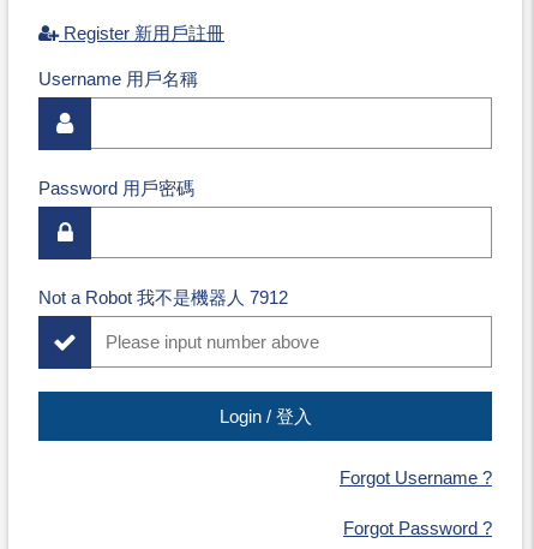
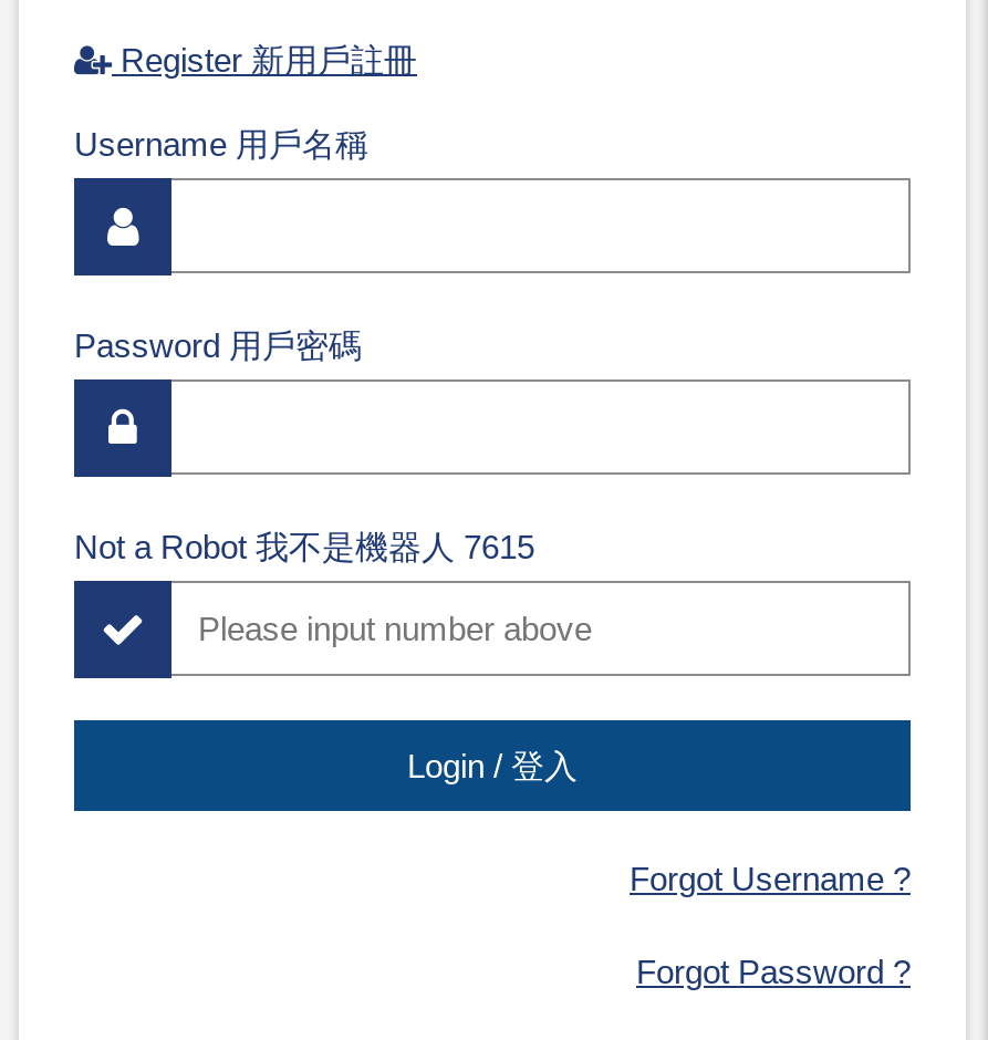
- Not a Robot 我不是機器人 7912
+ Not a Robot 我不是機器人 7615
